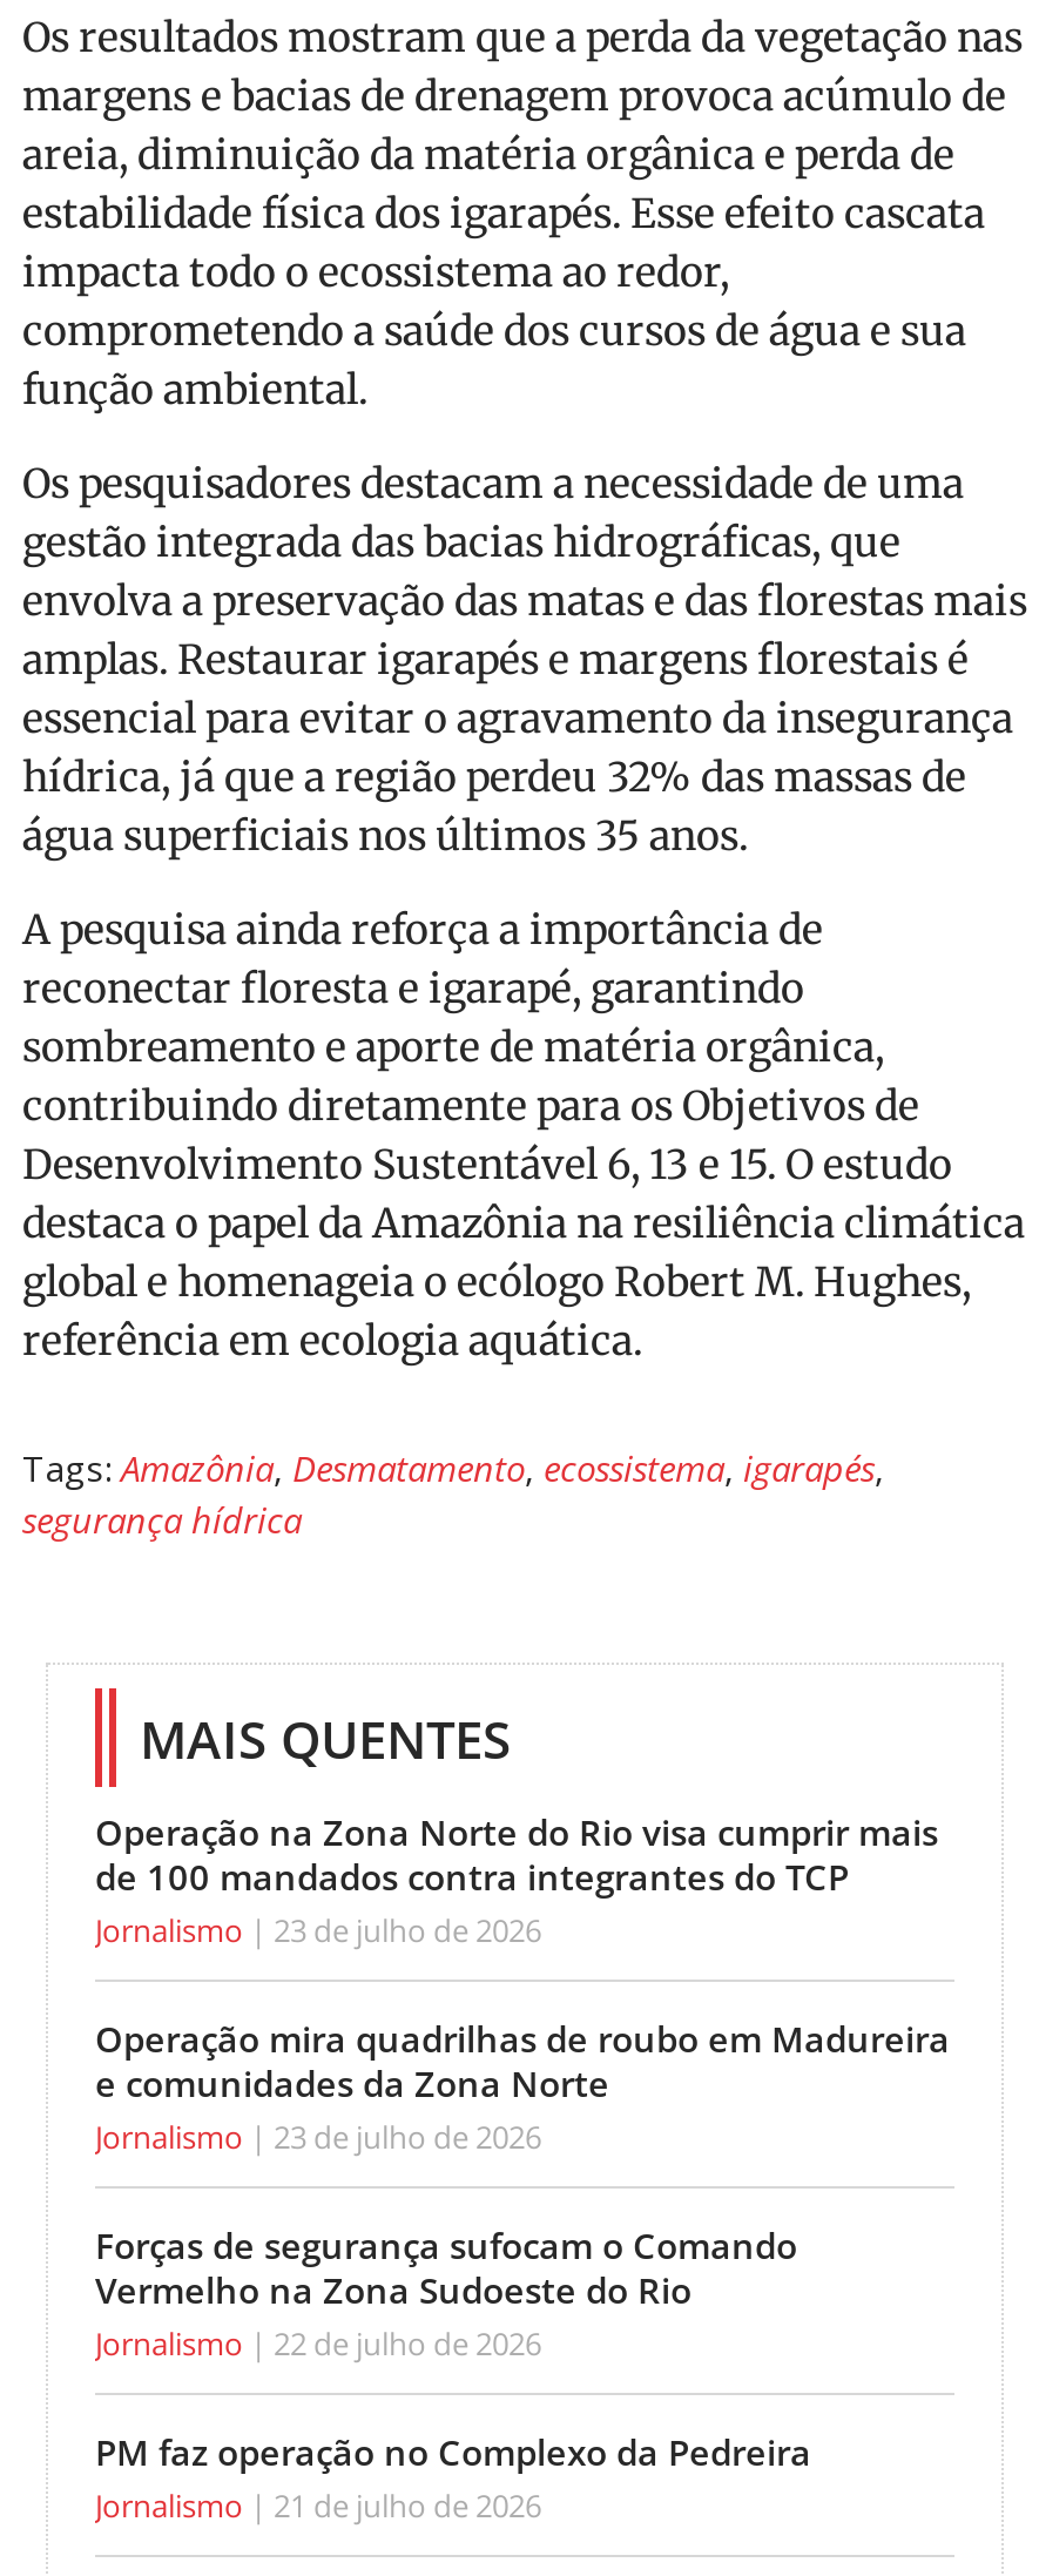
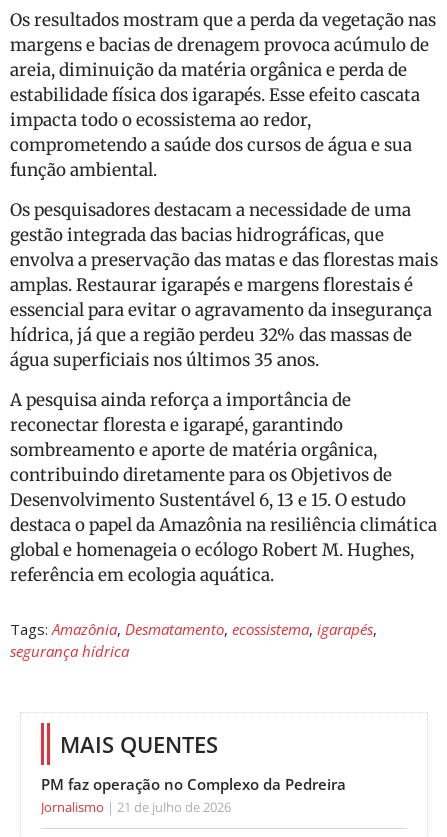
- Operação na Zona Norte do Rio visa cumprir mais
- de 100 mandados contra integrantes do TCP
- Jornalismo 23 de julho de 2026
- Operação mira quadrilhas de roubo em Madureira
- e comunidades da Zona Norte
- Jornalismo 23 de julho de 2026
- Forças de segurança sufocam o Comando
- Vermelho na Zona Sudoeste do Rio
- Jornalismo 22 de julho de 2026
